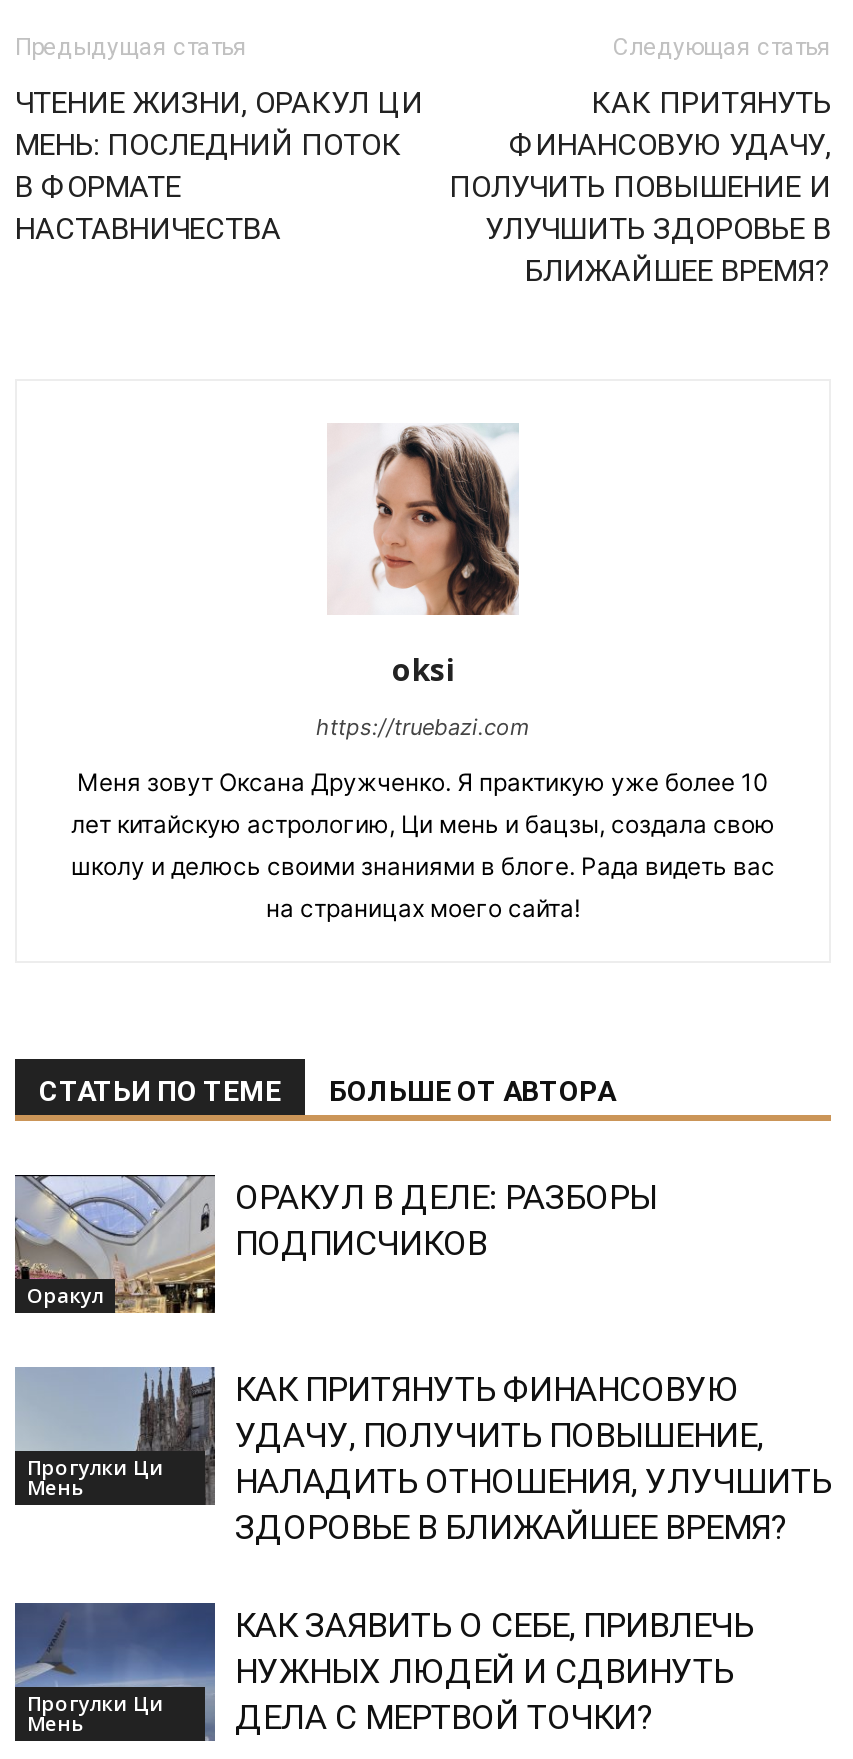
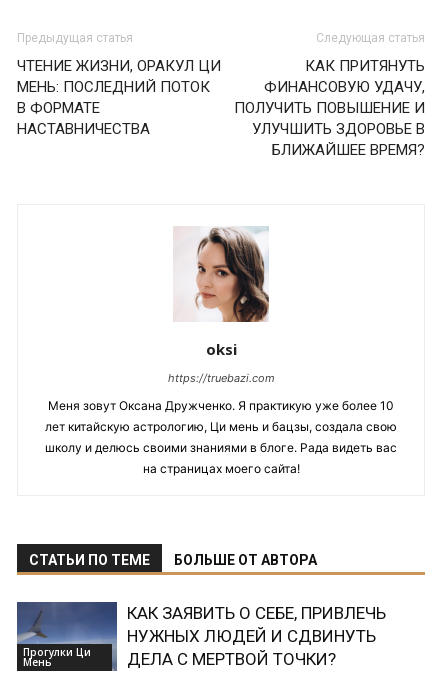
- [image]
- Оракул

- ОРАКУЛ В ДЕЛЕ: РАЗБОРЫ
- ПОДПИСЧИКОВ

- [image]
- Прогулки Ци
- Мень

- КАК ПРИТЯНУТЬ ФИНАНСОВУЮ
- УДАЧУ, ПОЛУЧИТЬ ПОВЫШЕНИЕ,
- НАЛАДИТЬ ОТНОШЕНИЯ, УЛУЧШИТЬ
- ЗДОРОВЬЕ В БЛИЖАЙШЕЕ ВРЕМЯ?
